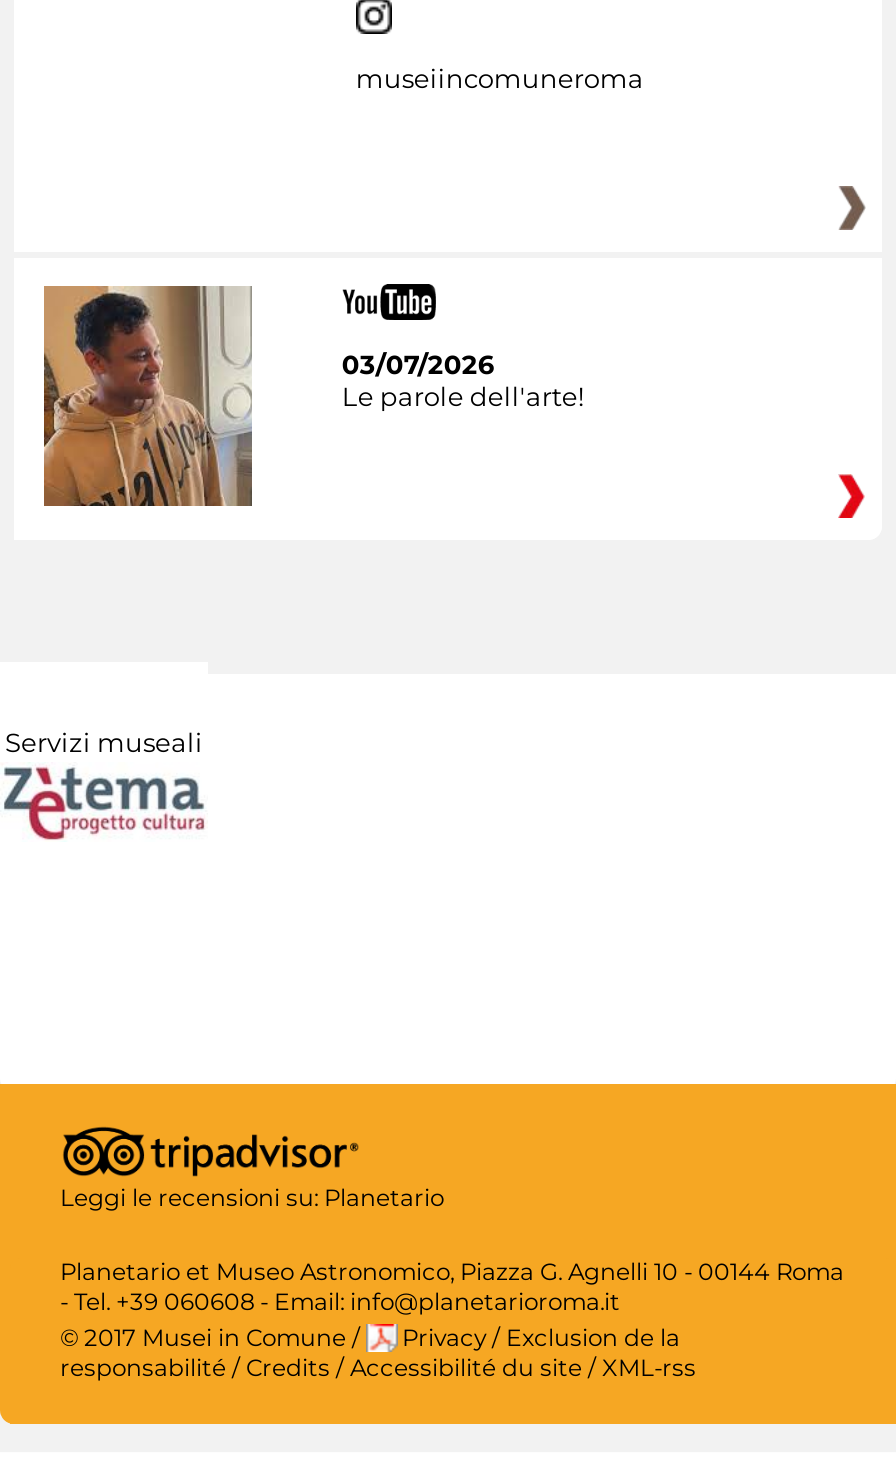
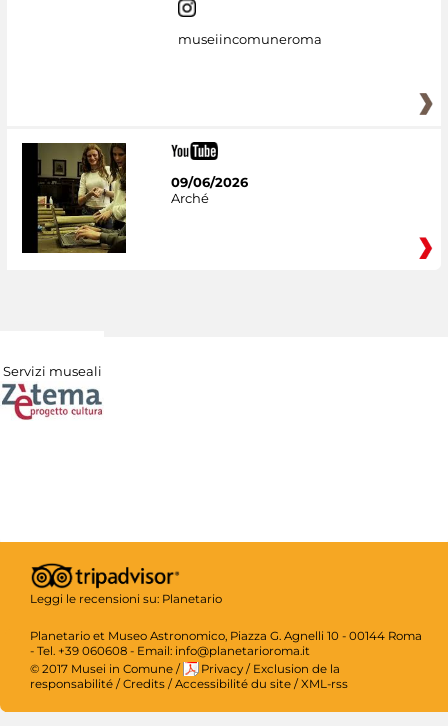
- [image]
+ [image]

- 03/07/2026
- Le parole dell'arte!
+ 09/06/2026
+ Arché
